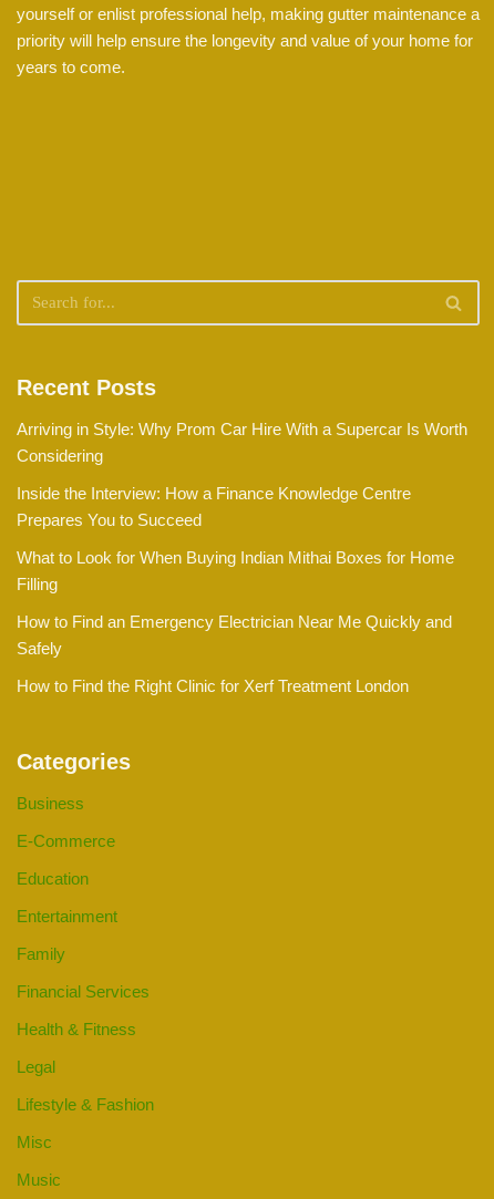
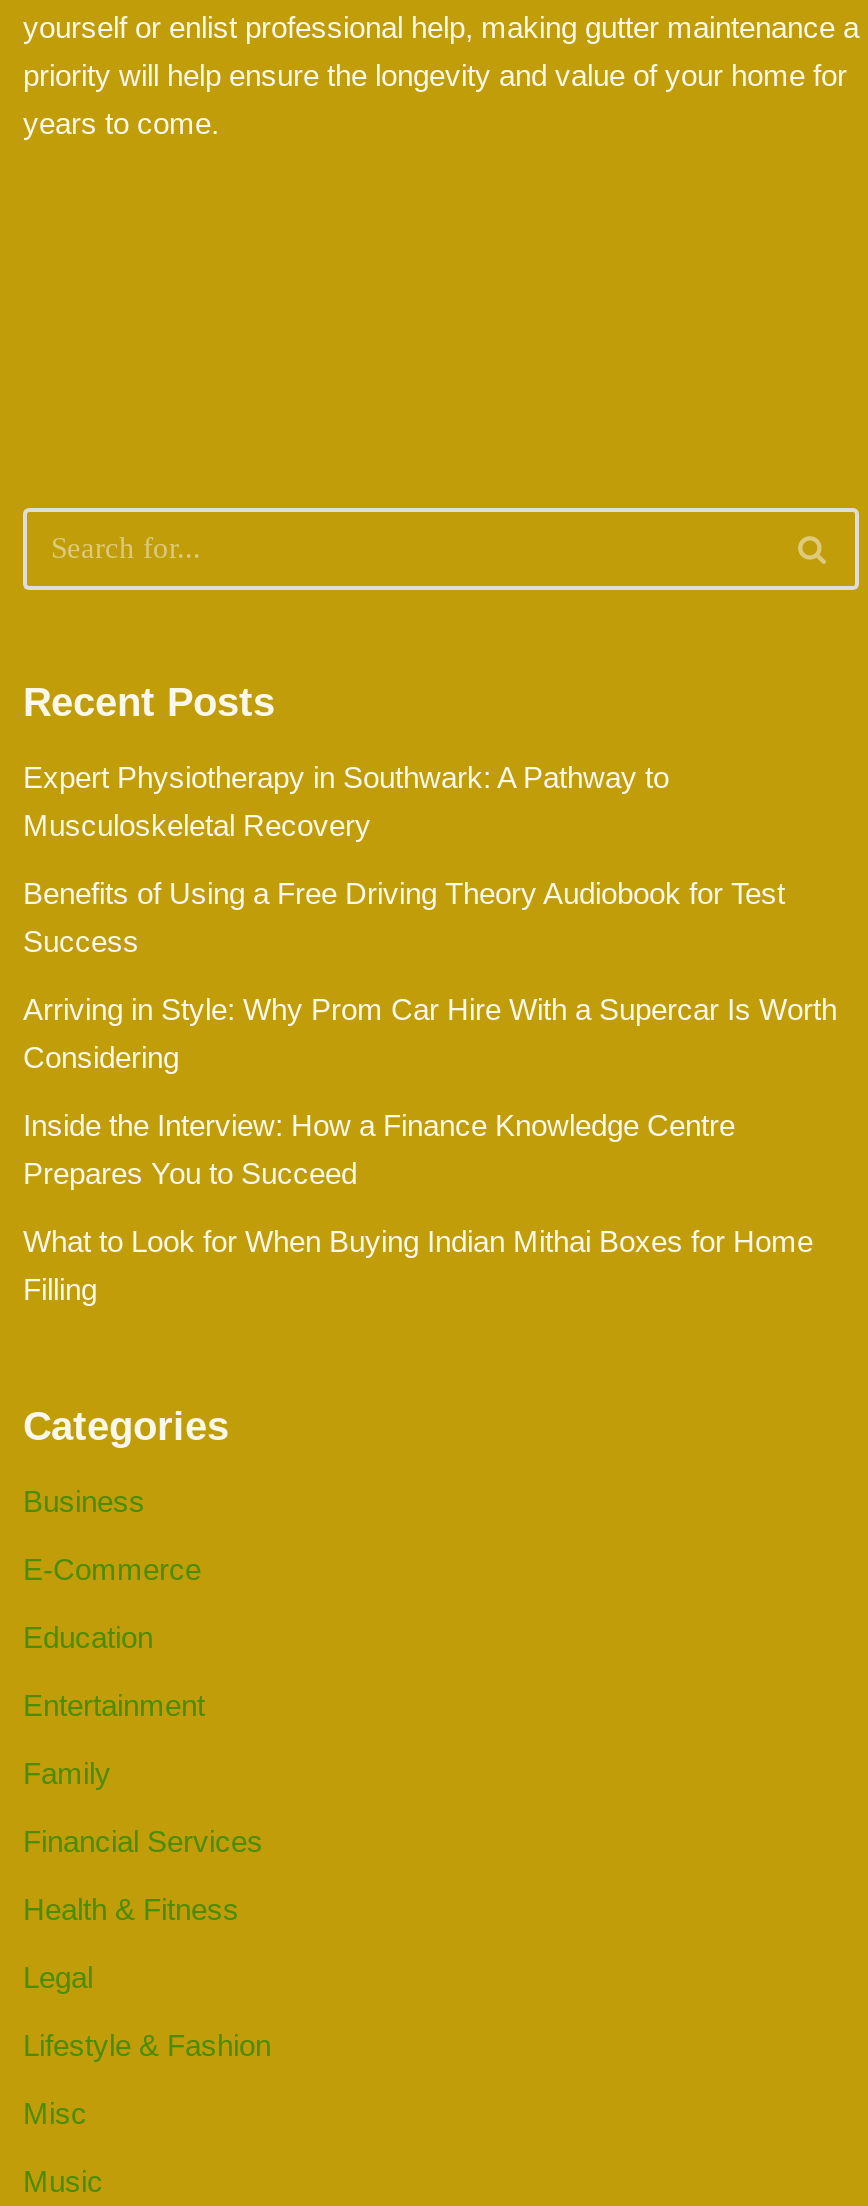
+ Expert Physiotherapy in Southwark: A Pathway to
+ Musculoskeletal Recovery
+ Benefits of Using a Free Driving Theory Audiobook for Test
+ Success

moved down: Arriving in Style: Why Prom Car Hire With a Supercar Is Worth | Considering | Inside the Interview: How a Finance Knowledge Centre | Prepares You to Succeed | What to Look for When Buying Indian Mithai Boxes for Home | Filling

- How to Find an Emergency Electrician Near Me Quickly and
- Safely
- How to Find the Right Clinic for Xerf Treatment London
